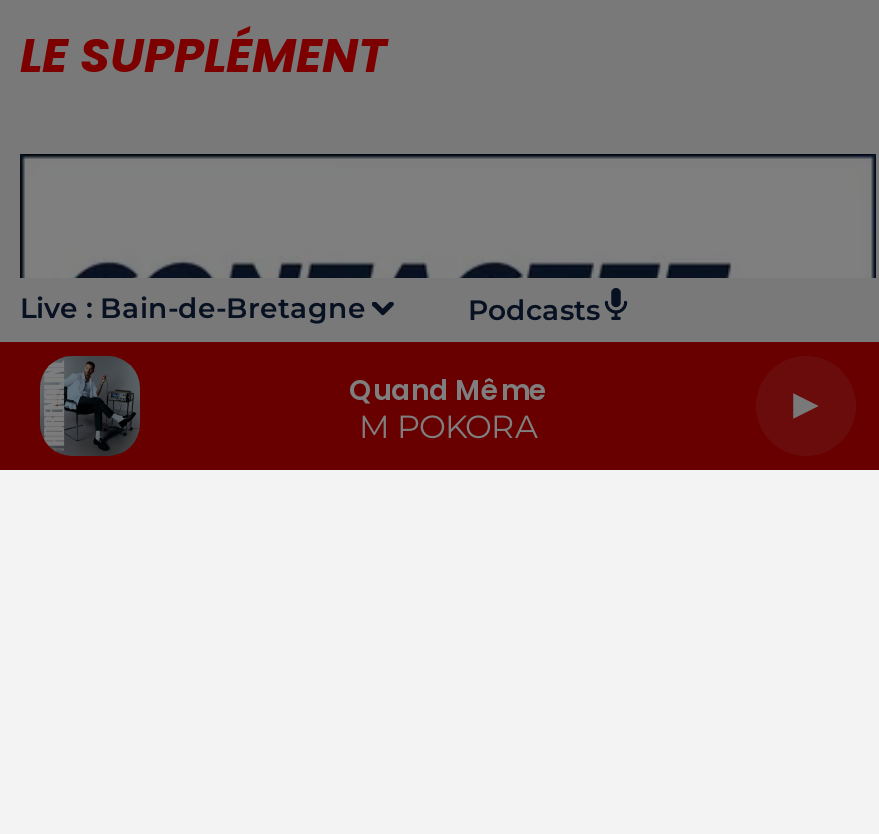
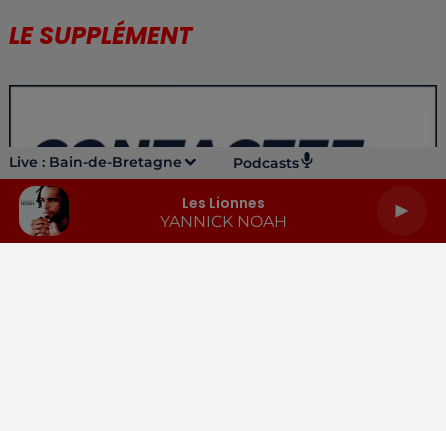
- [image]
+ [image]

- Quand Même
- M POKORA
+ Les Lionnes
+ YANNICK NOAH
